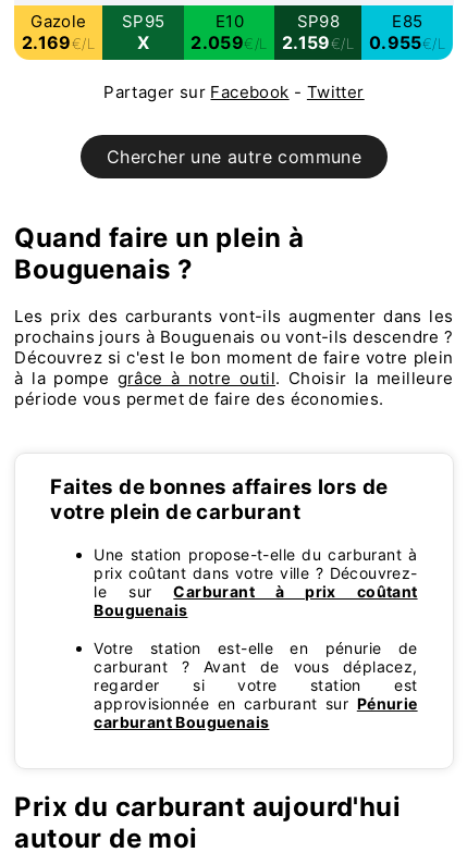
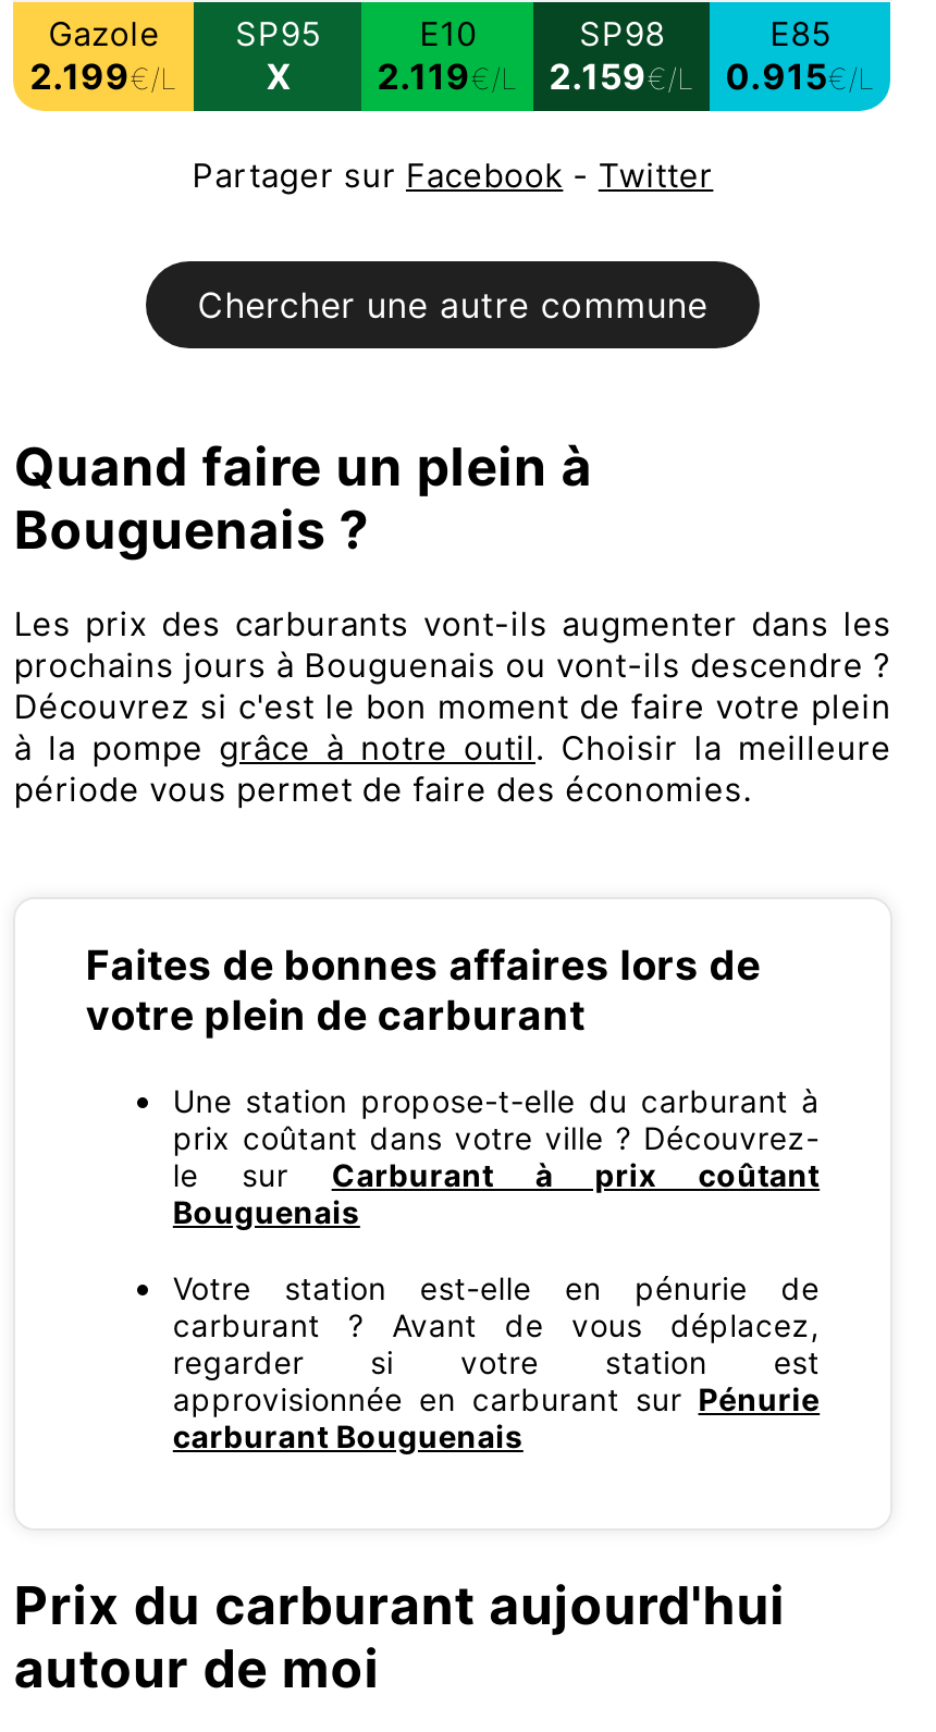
- 2.169€/L
+ 2.199€/L

- 2.059€/L
+ 2.119€/L

- 0.955€/L
+ 0.915€/L
